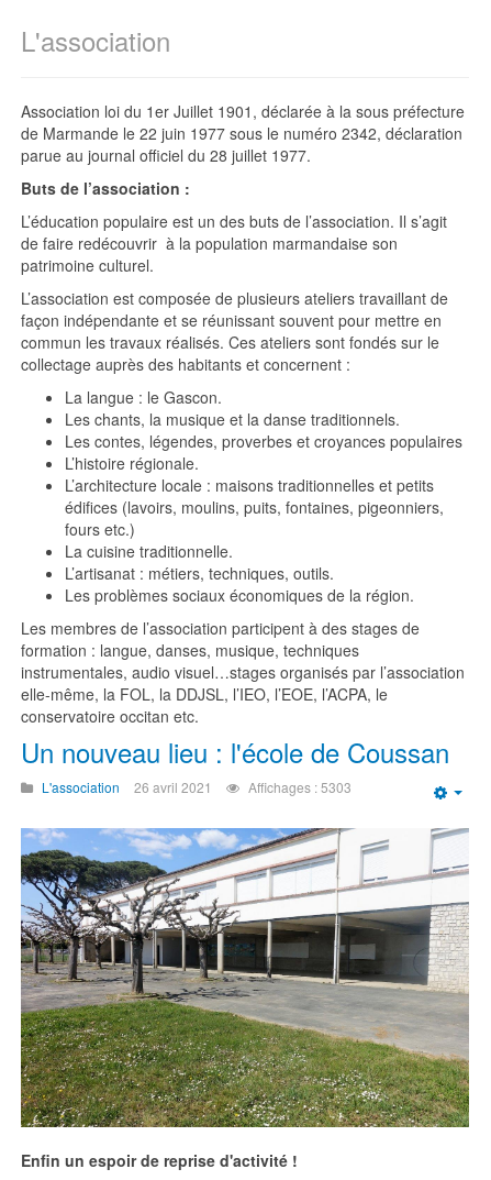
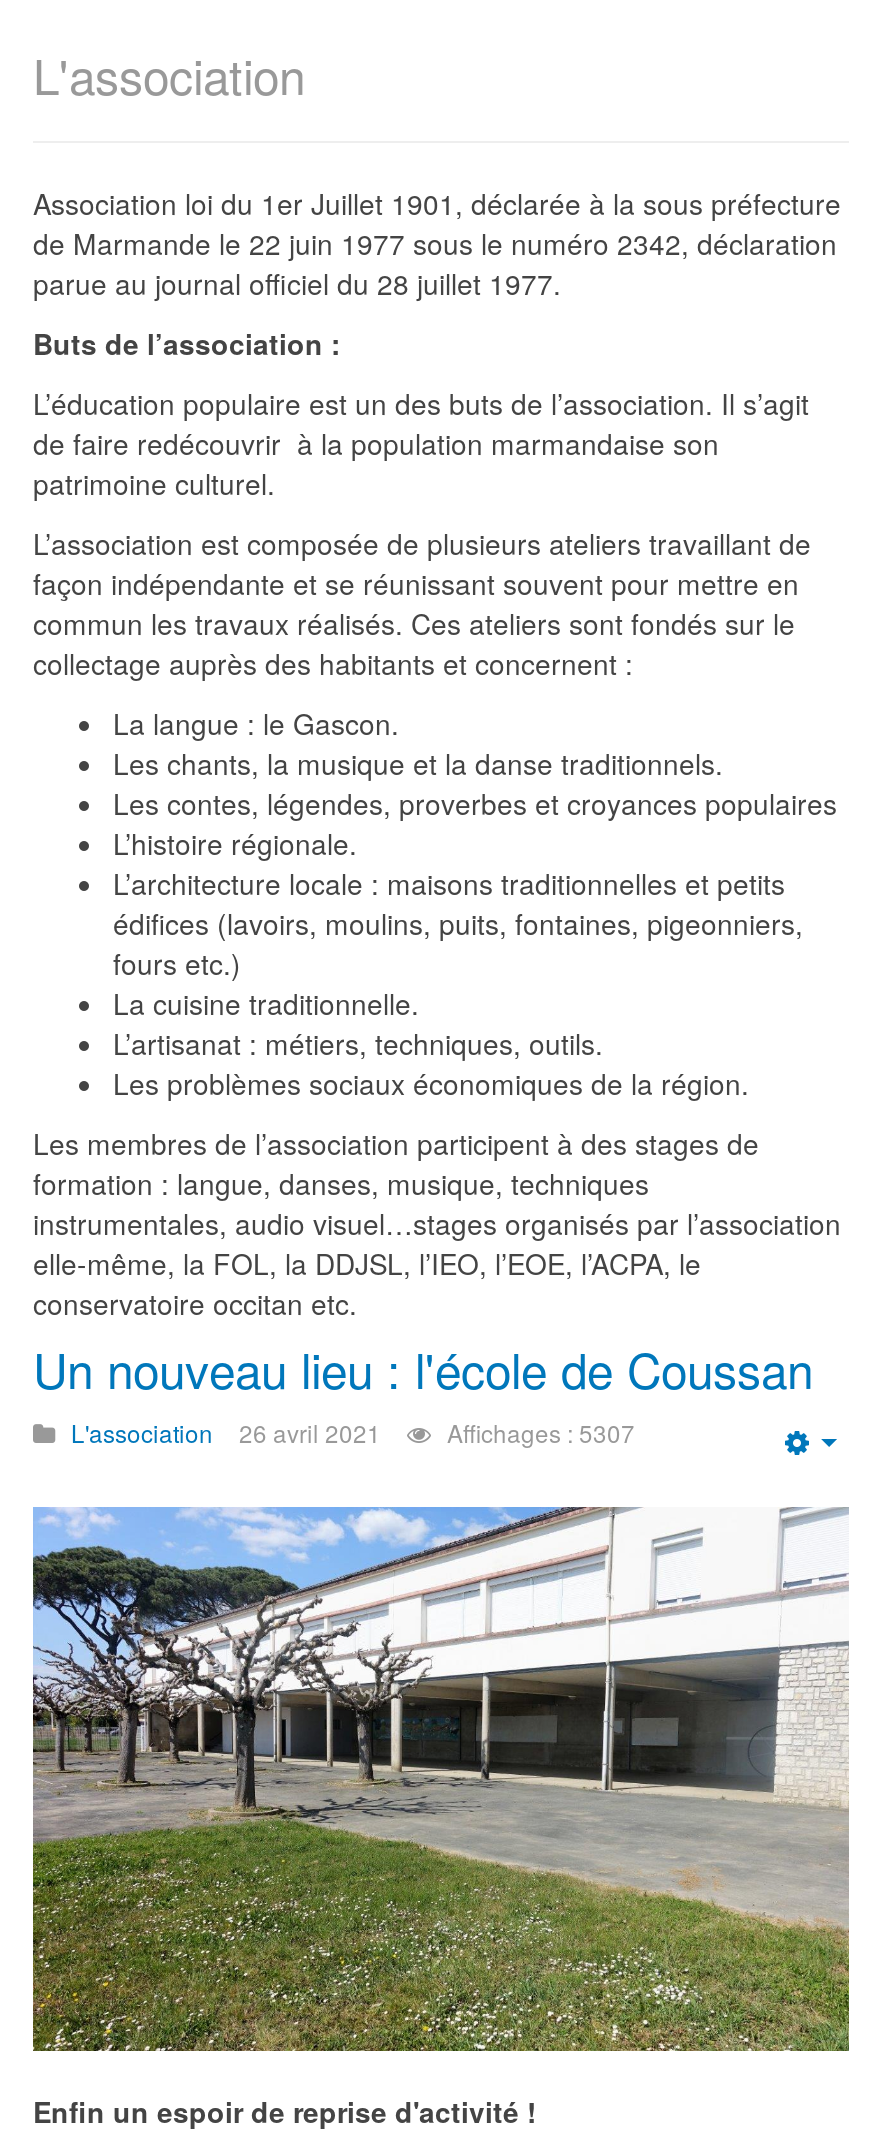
- L'association 26 avril 2021 Affichages : 5303
+ L'association 26 avril 2021 Affichages : 5307
